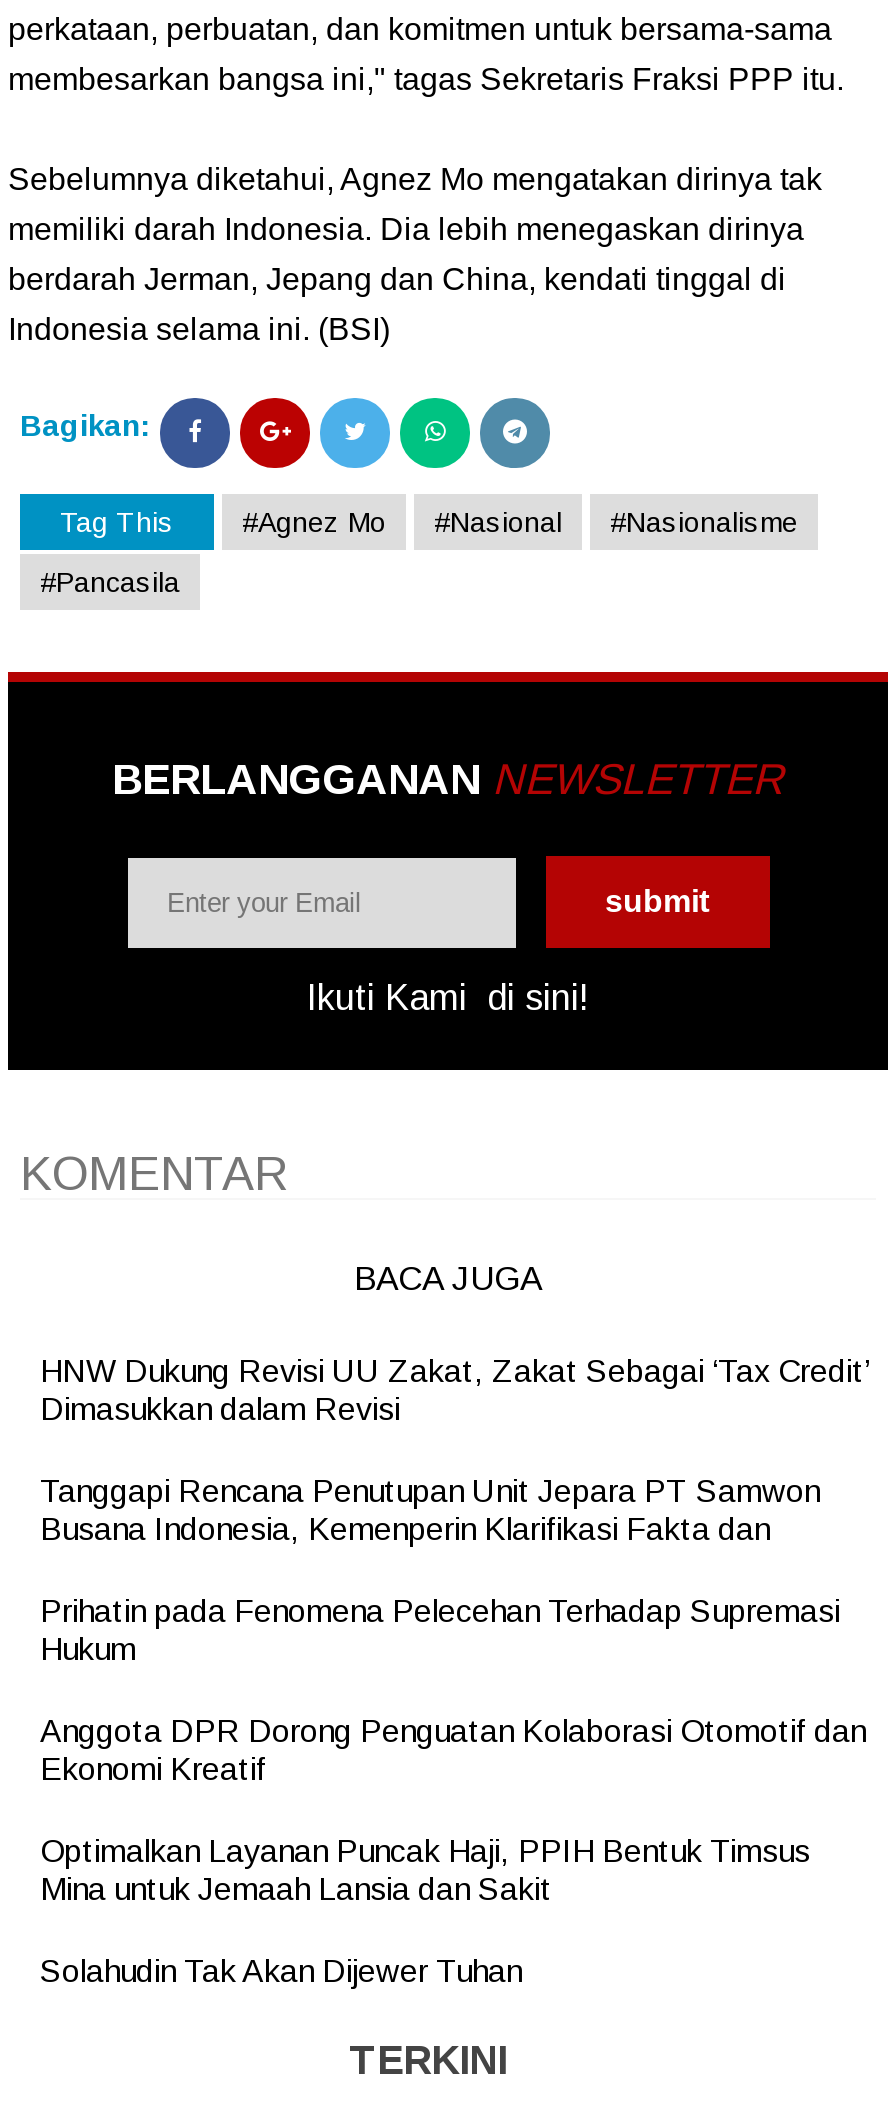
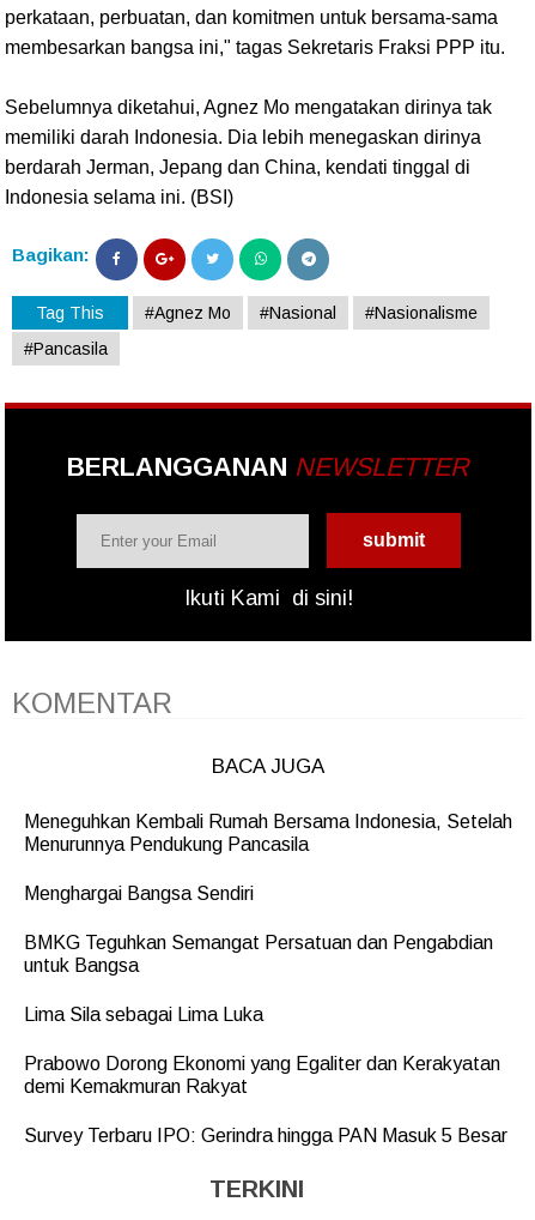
- HNW Dukung Revisi UU Zakat, Zakat Sebagai ‘Tax Credit’
- Dimasukkan dalam Revisi
+ Meneguhkan Kembali Rumah Bersama Indonesia, Setelah
+ Menurunnya Pendukung Pancasila

- Tanggapi Rencana Penutupan Unit Jepara PT Samwon
- Busana Indonesia, Kemenperin Klarifikasi Fakta dan
+ Menghargai Bangsa Sendiri

- Prihatin pada Fenomena Pelecehan Terhadap Supremasi
- Hukum
+ BMKG Teguhkan Semangat Persatuan dan Pengabdian
+ untuk Bangsa

- Anggota DPR Dorong Penguatan Kolaborasi Otomotif dan
- Ekonomi Kreatif
+ Lima Sila sebagai Lima Luka

- Optimalkan Layanan Puncak Haji, PPIH Bentuk Timsus
- Mina untuk Jemaah Lansia dan Sakit
+ Prabowo Dorong Ekonomi yang Egaliter dan Kerakyatan
+ demi Kemakmuran Rakyat

- Solahudin Tak Akan Dijewer Tuhan
+ Survey Terbaru IPO: Gerindra hingga PAN Masuk 5 Besar
